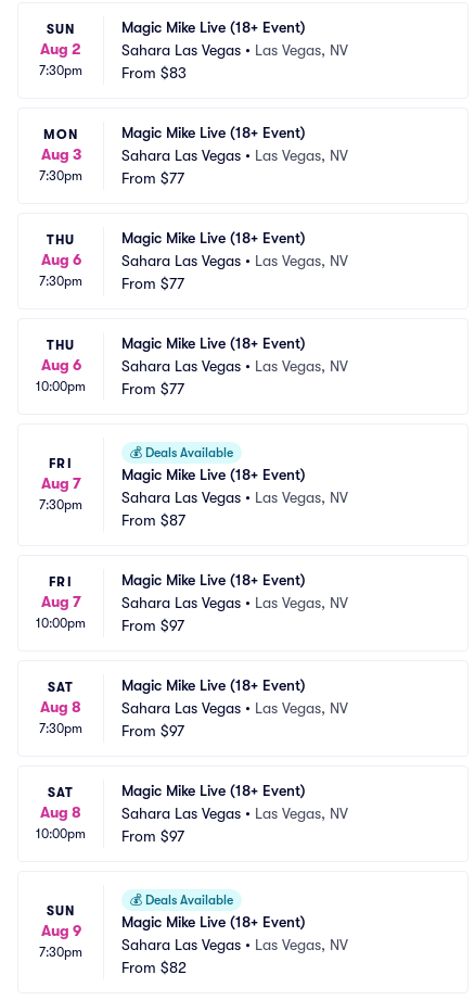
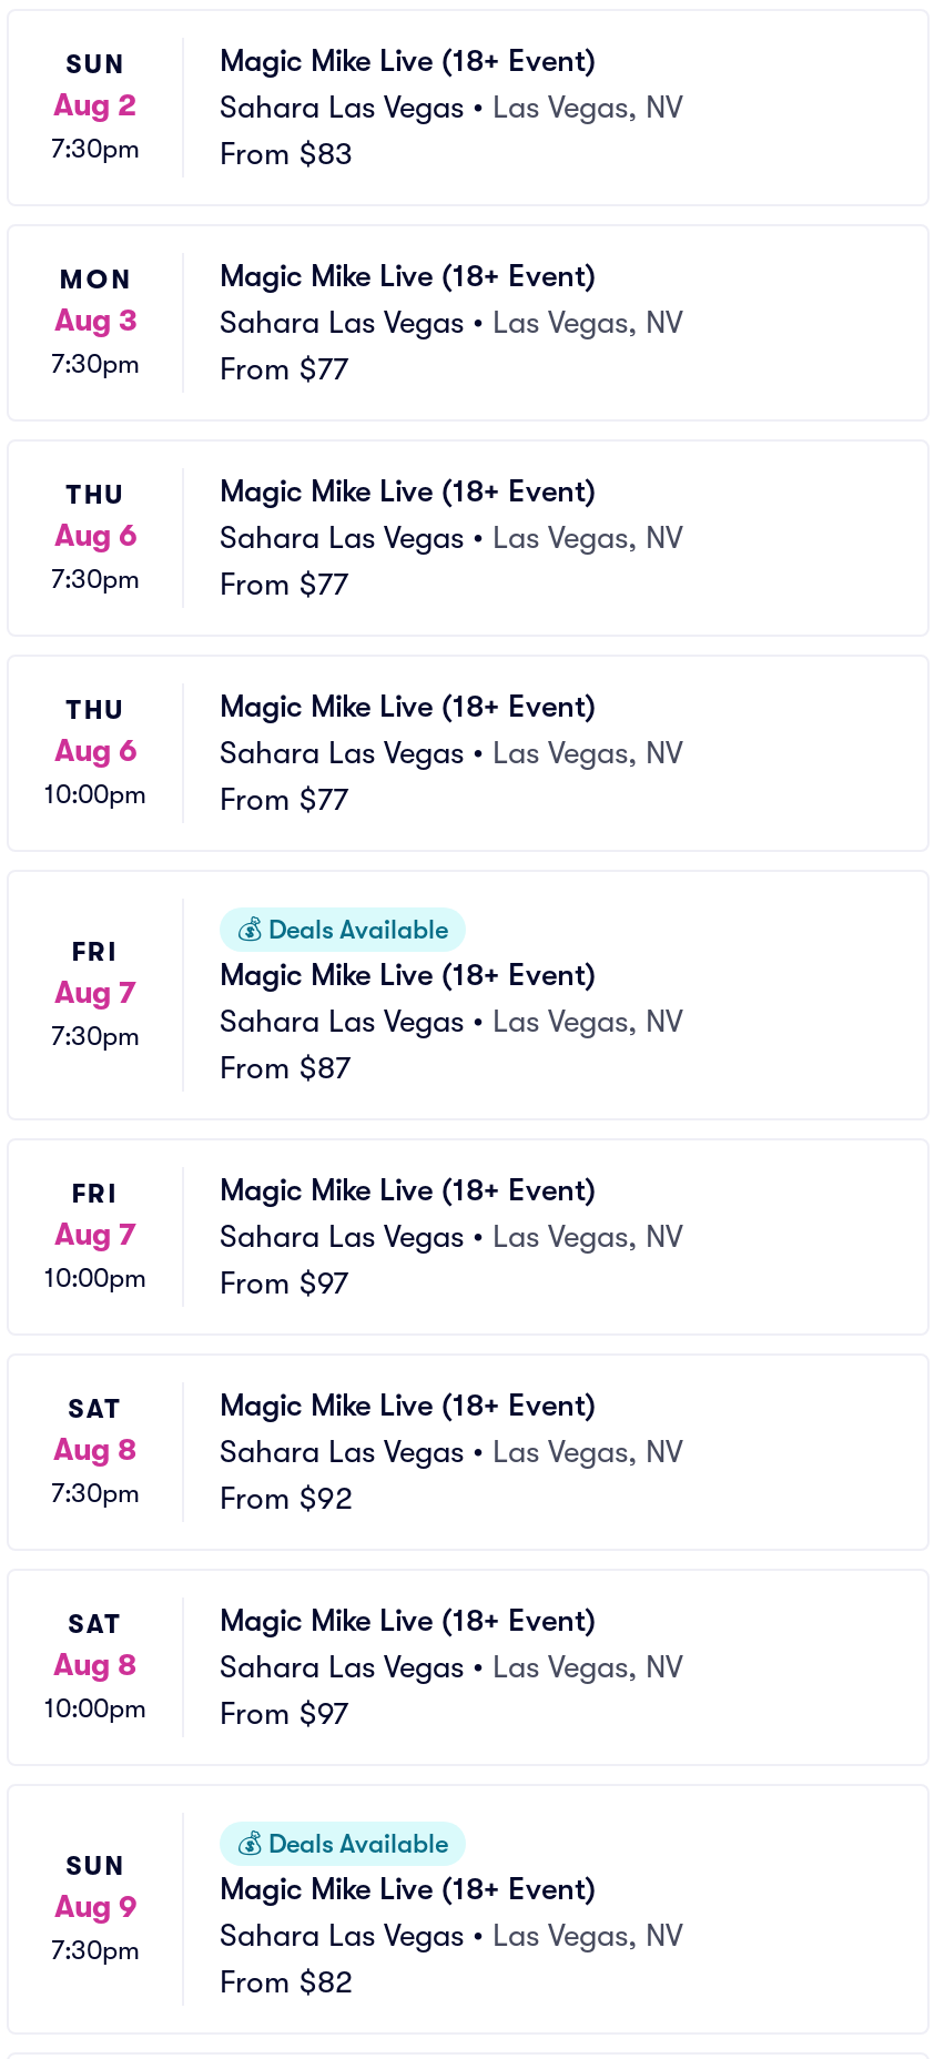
- From $97
+ From $92
